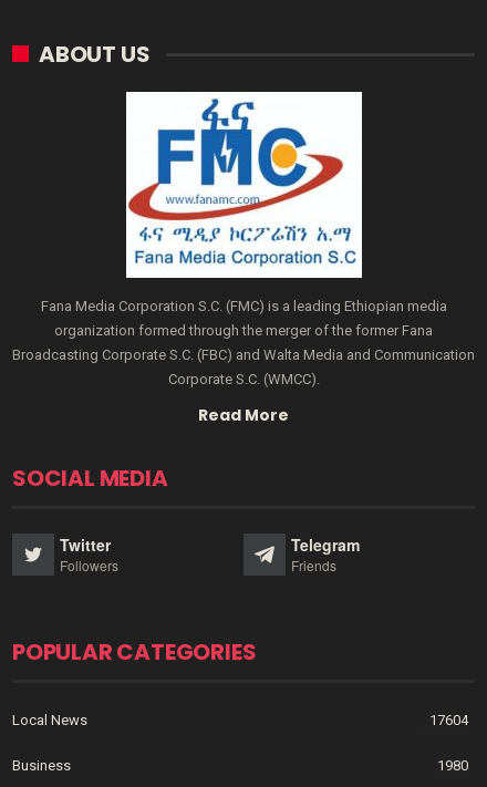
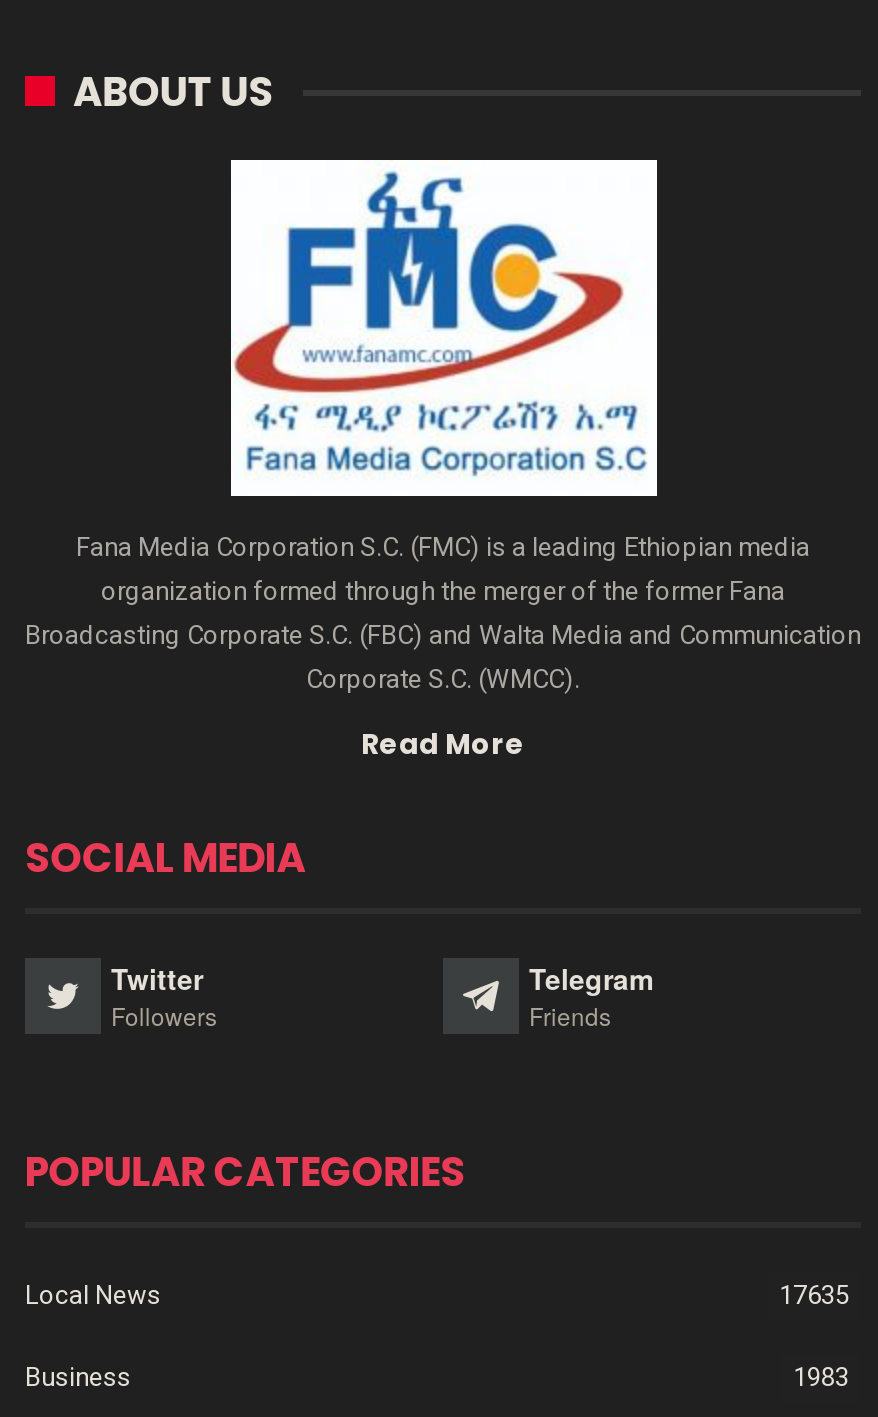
- 17604
+ 17635

- 1980
+ 1983
